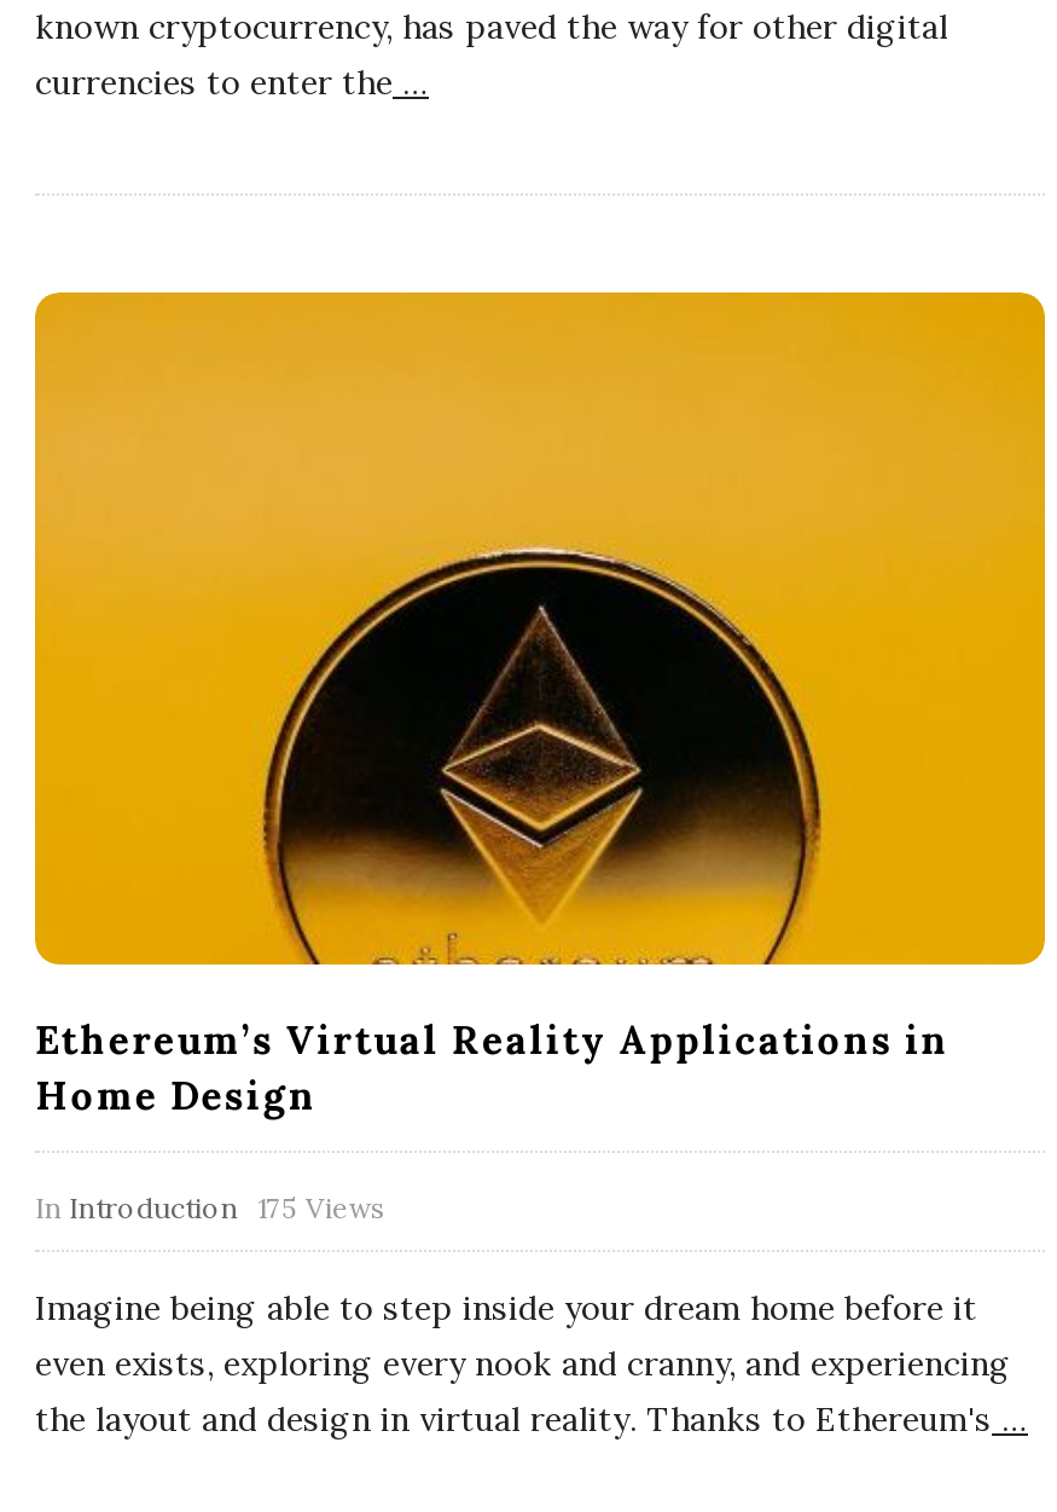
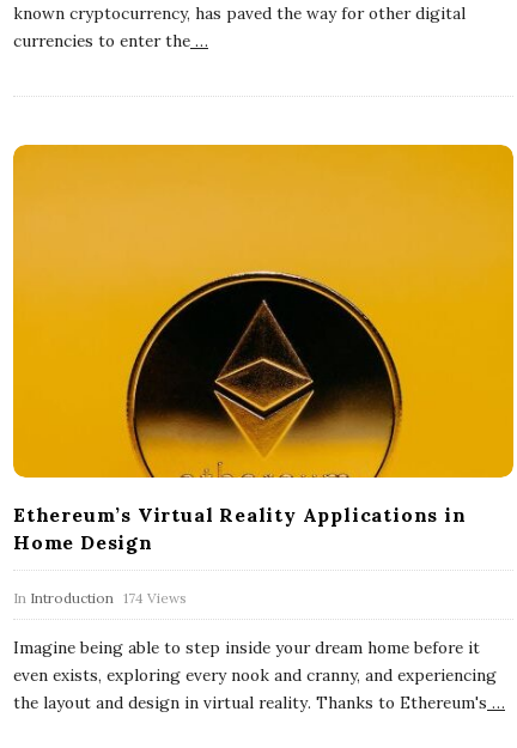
- In Introduction 175 Views
+ In Introduction 174 Views
